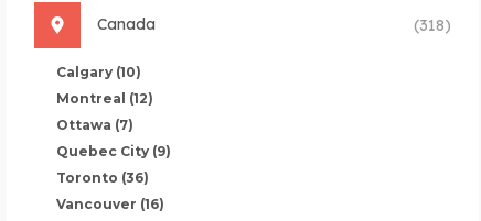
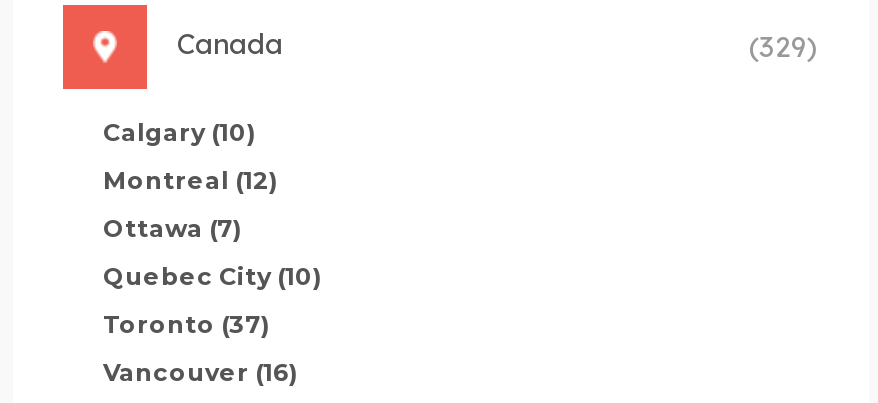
- (318)
+ (329)

- Quebec City (9)
+ Quebec City (10)

- Toronto (36)
+ Toronto (37)
